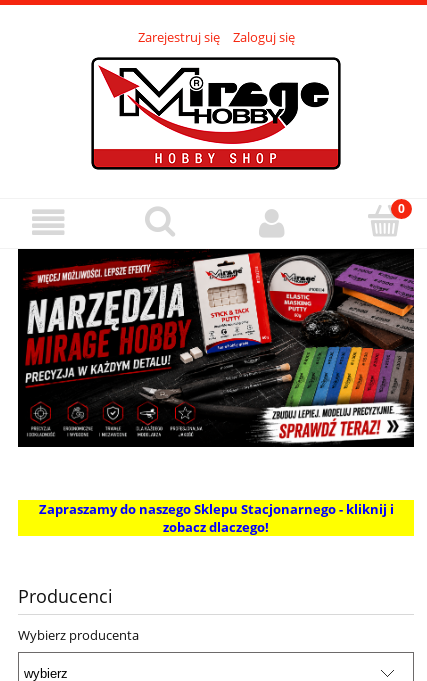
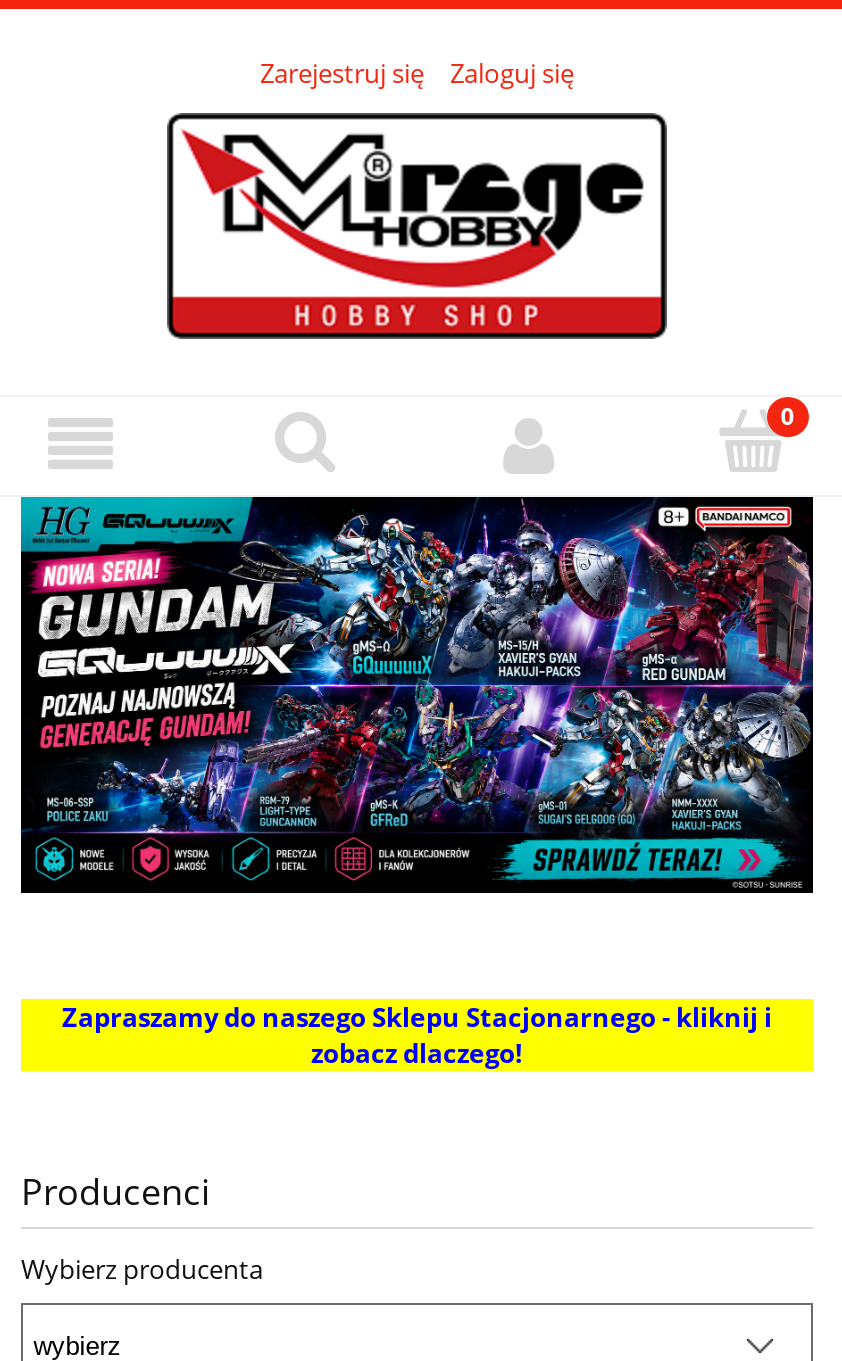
- [image]
+ [image]
